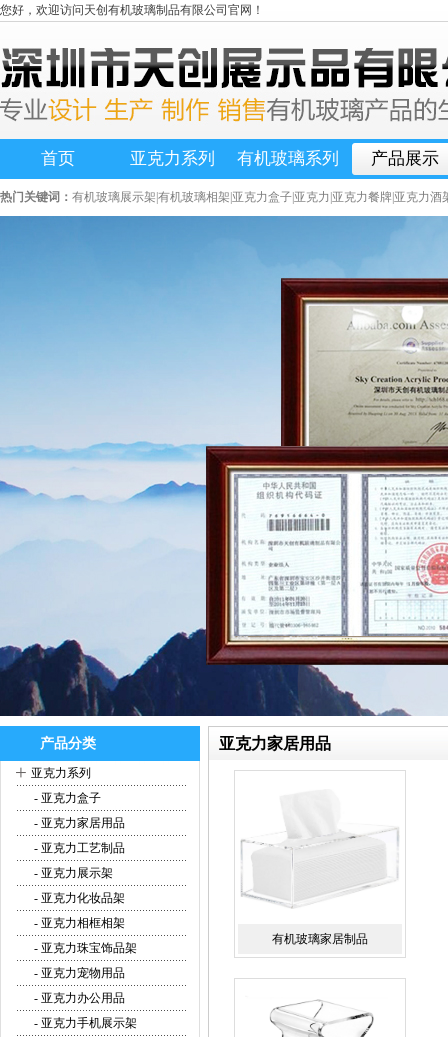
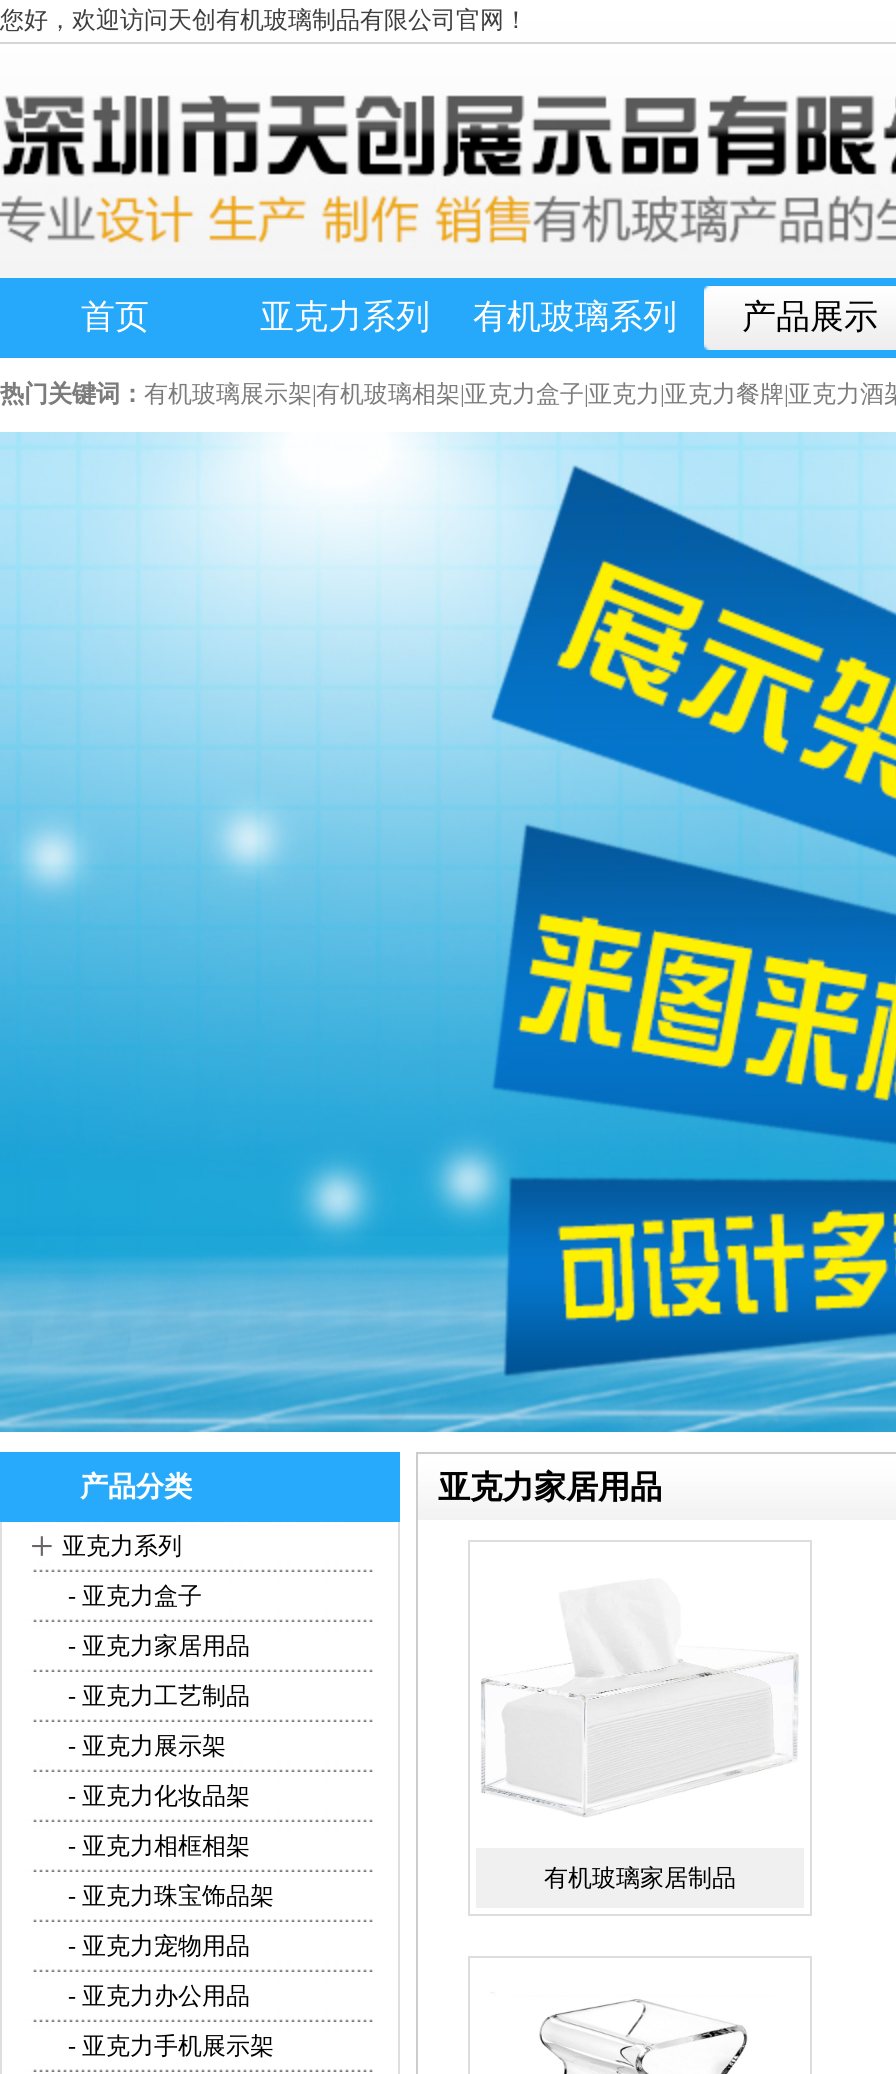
- [image]
+ [image]
